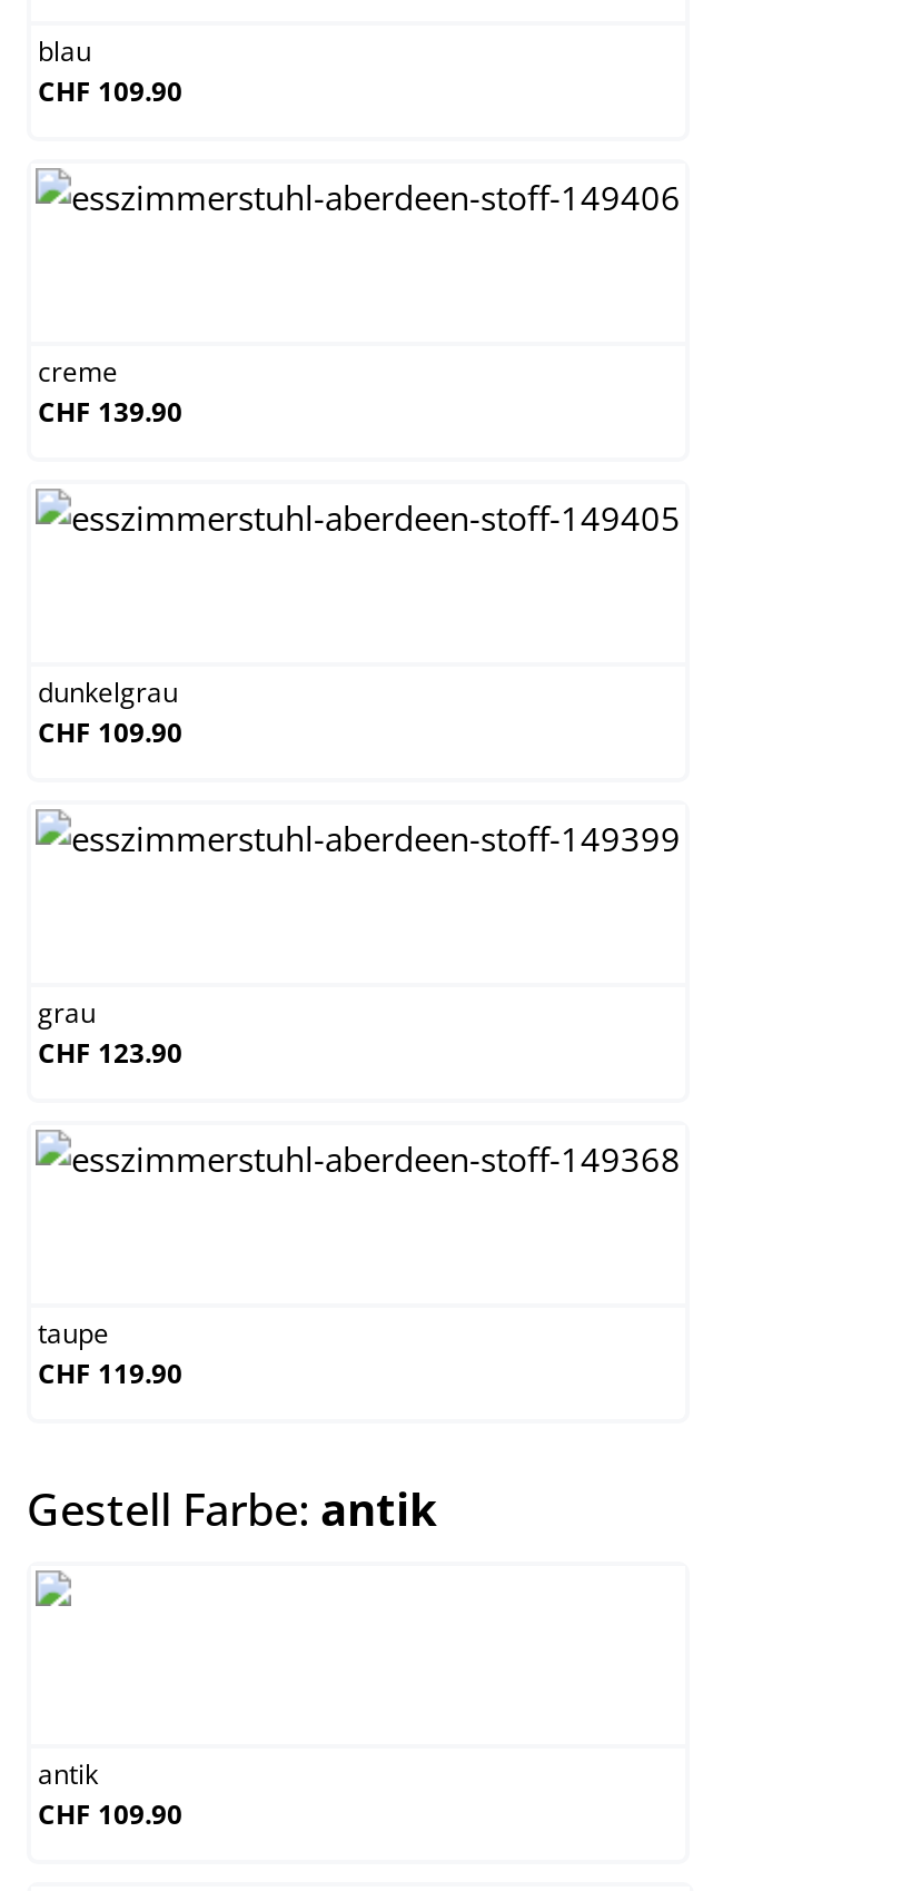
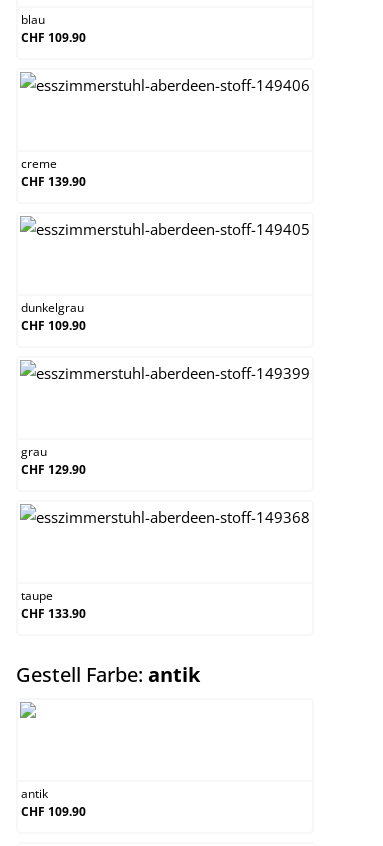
- CHF 123.90
+ CHF 129.90

- CHF 119.90
+ CHF 133.90
